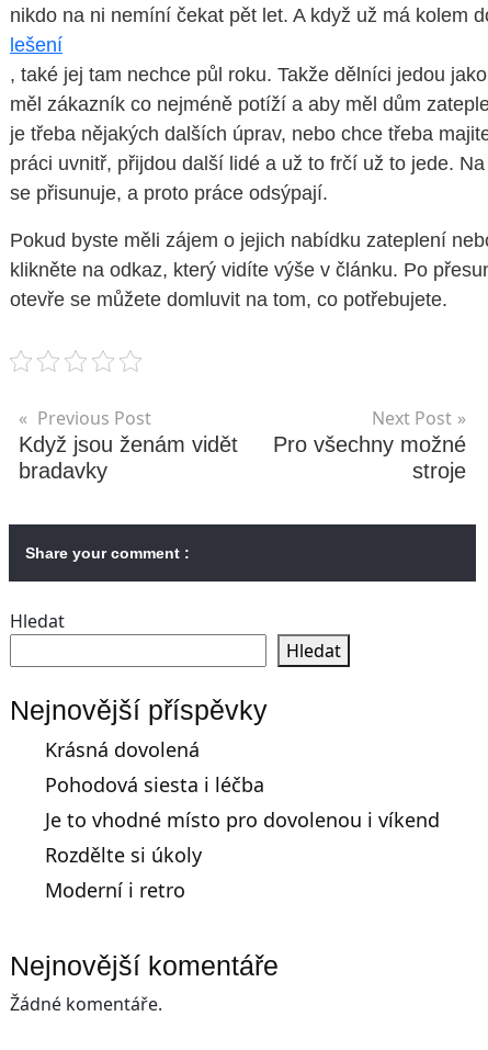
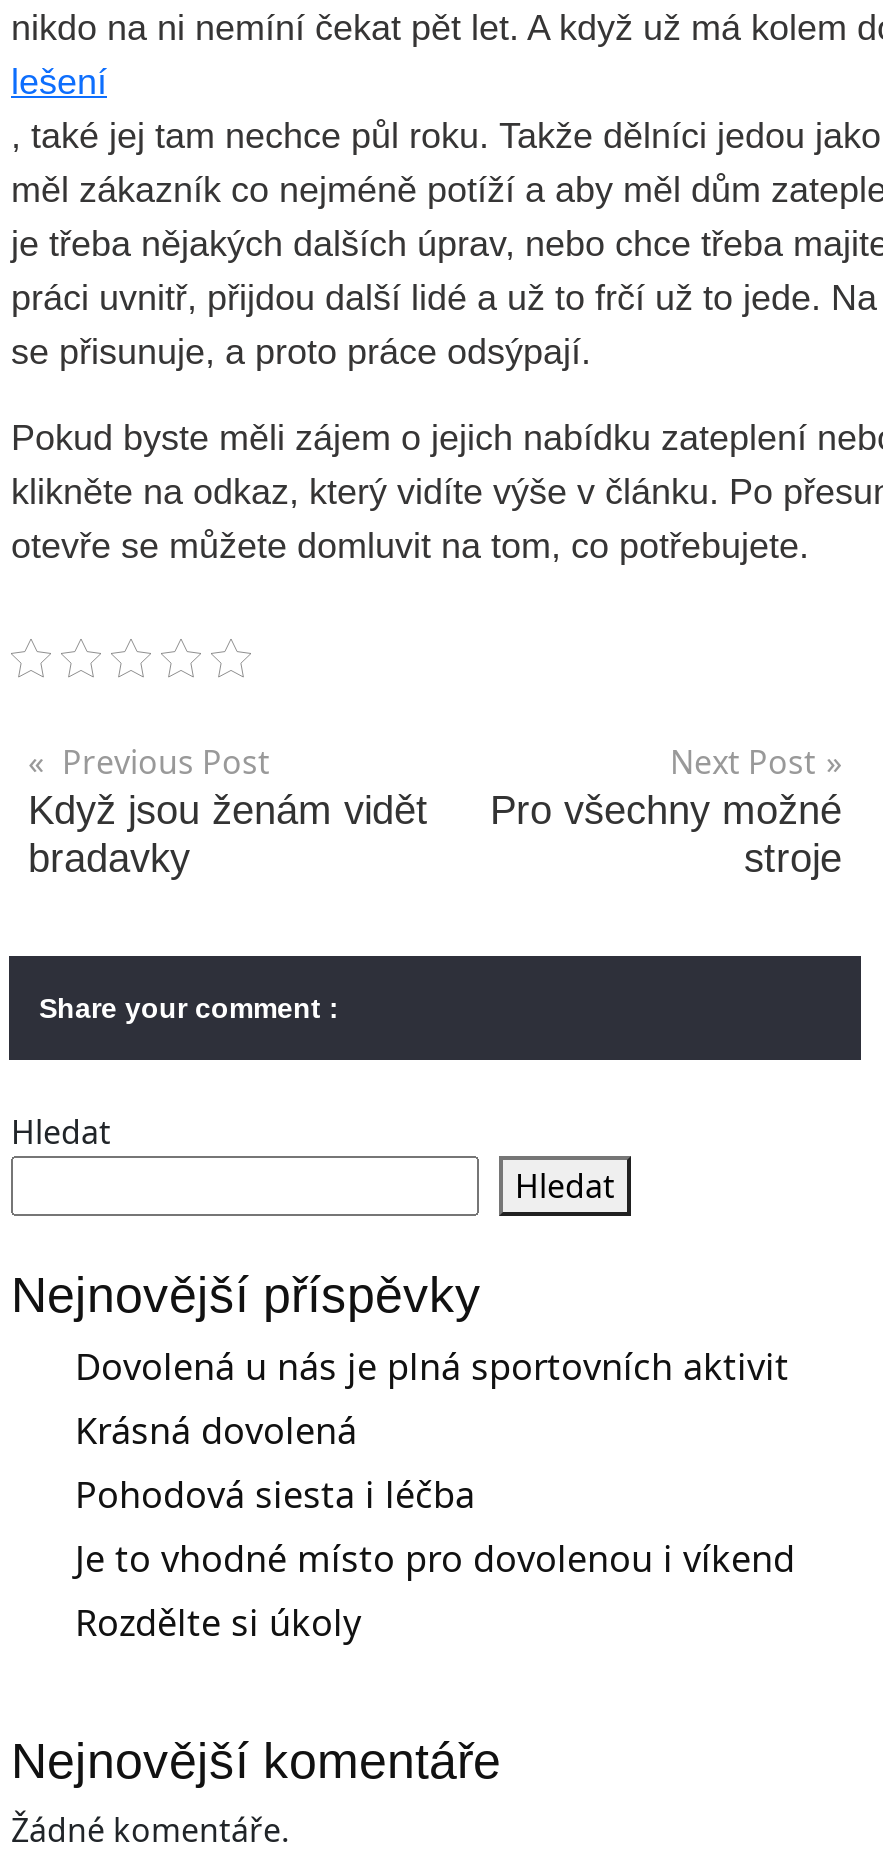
+ Dovolená u nás je plná sportovních aktivit

moved down: Krásná dovolená | Pohodová siesta i léčba | Je to vhodné místo pro dovolenou i víkend | Rozdělte si úkoly

- Moderní i retro
